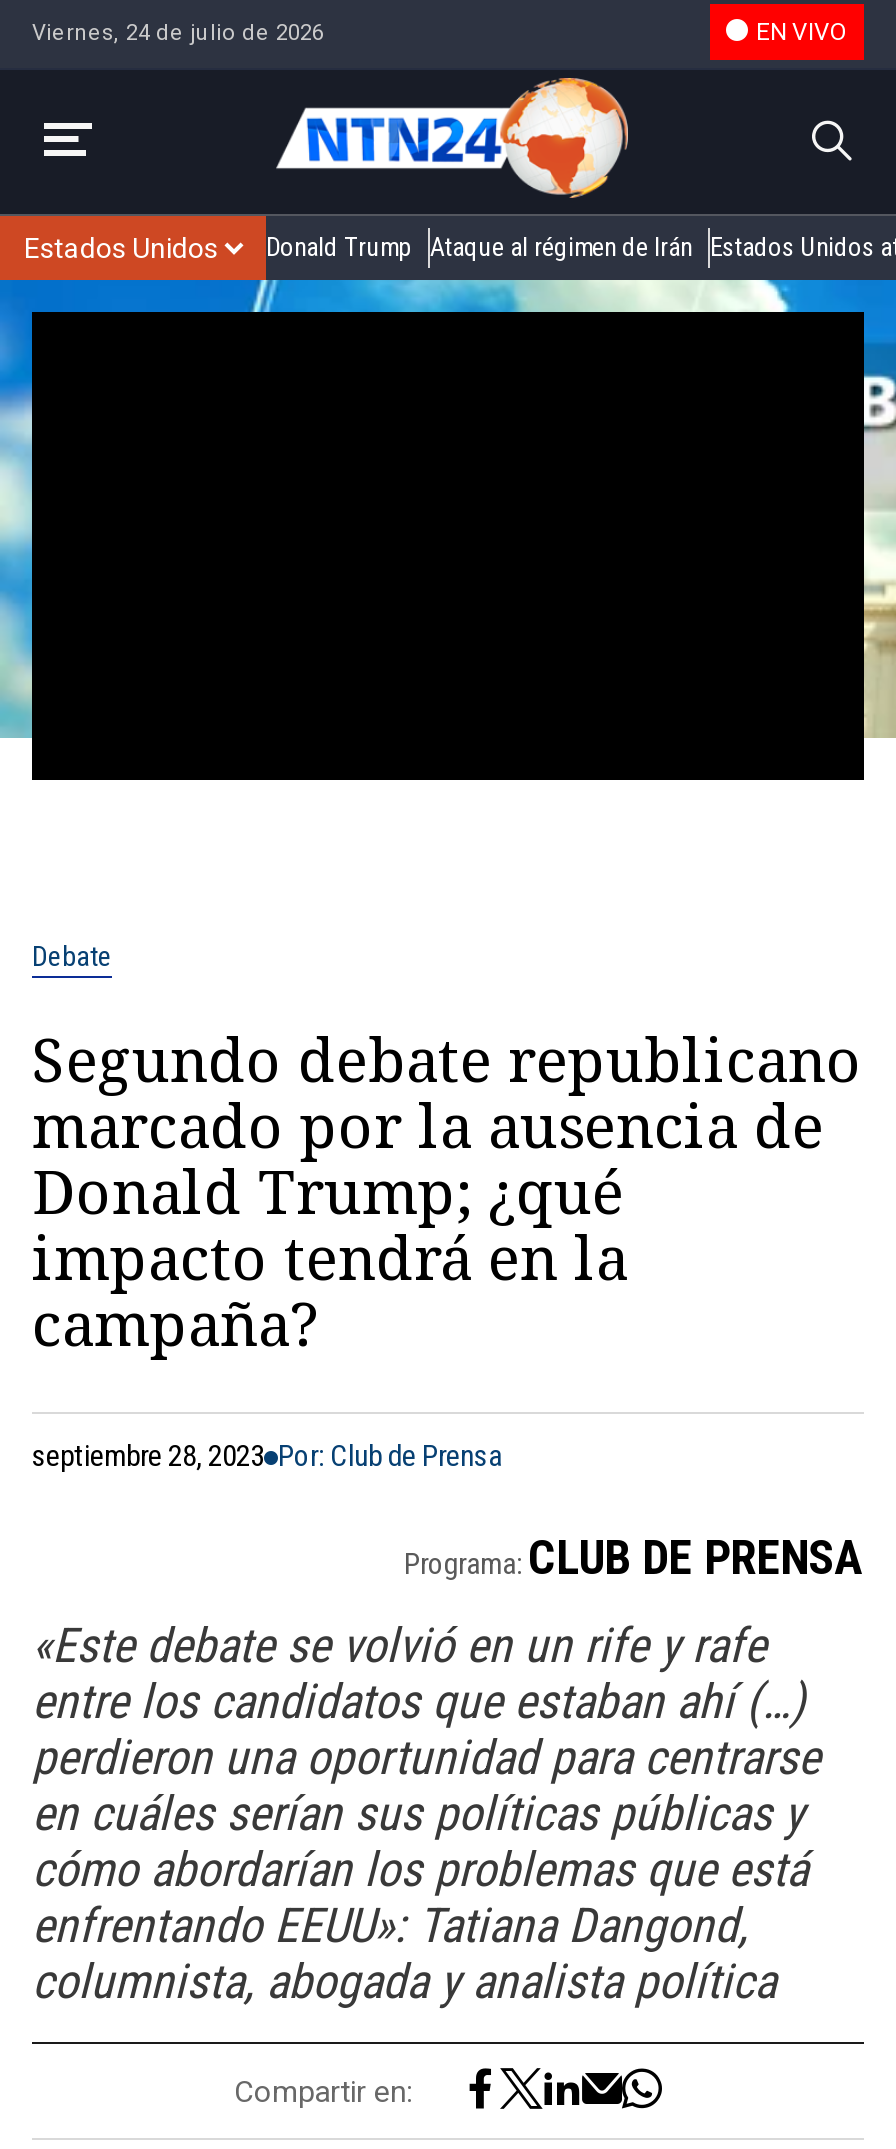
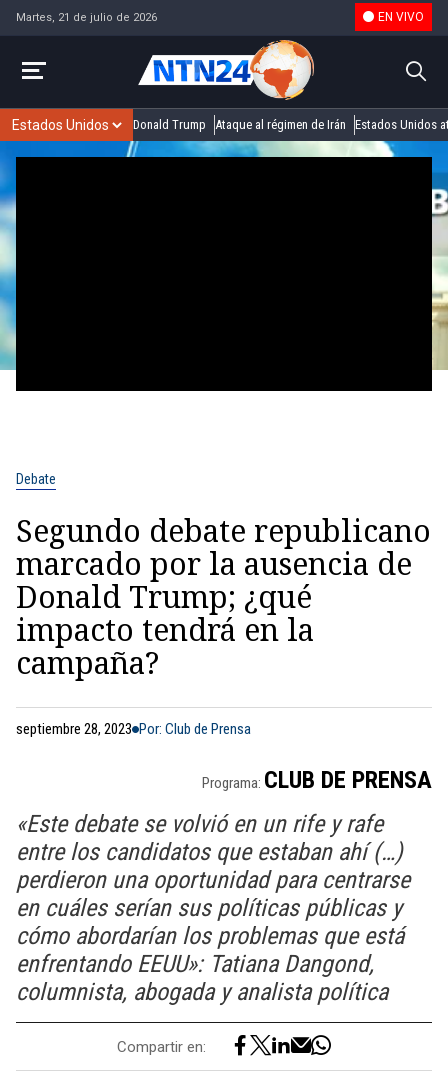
- Viernes, 24 de julio de 2026
+ Martes, 21 de julio de 2026
